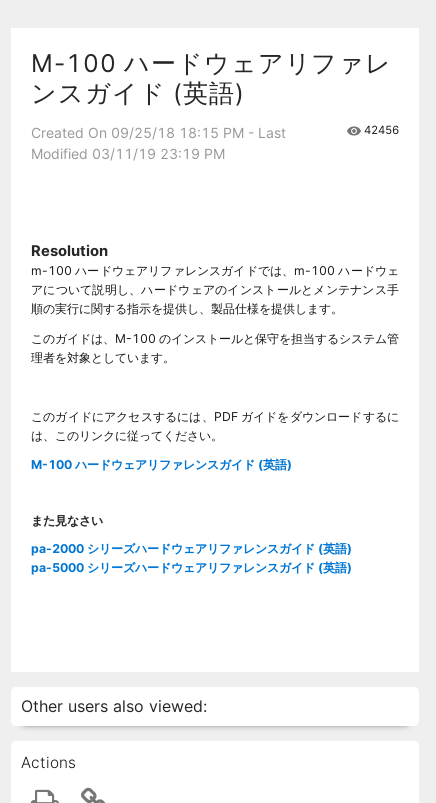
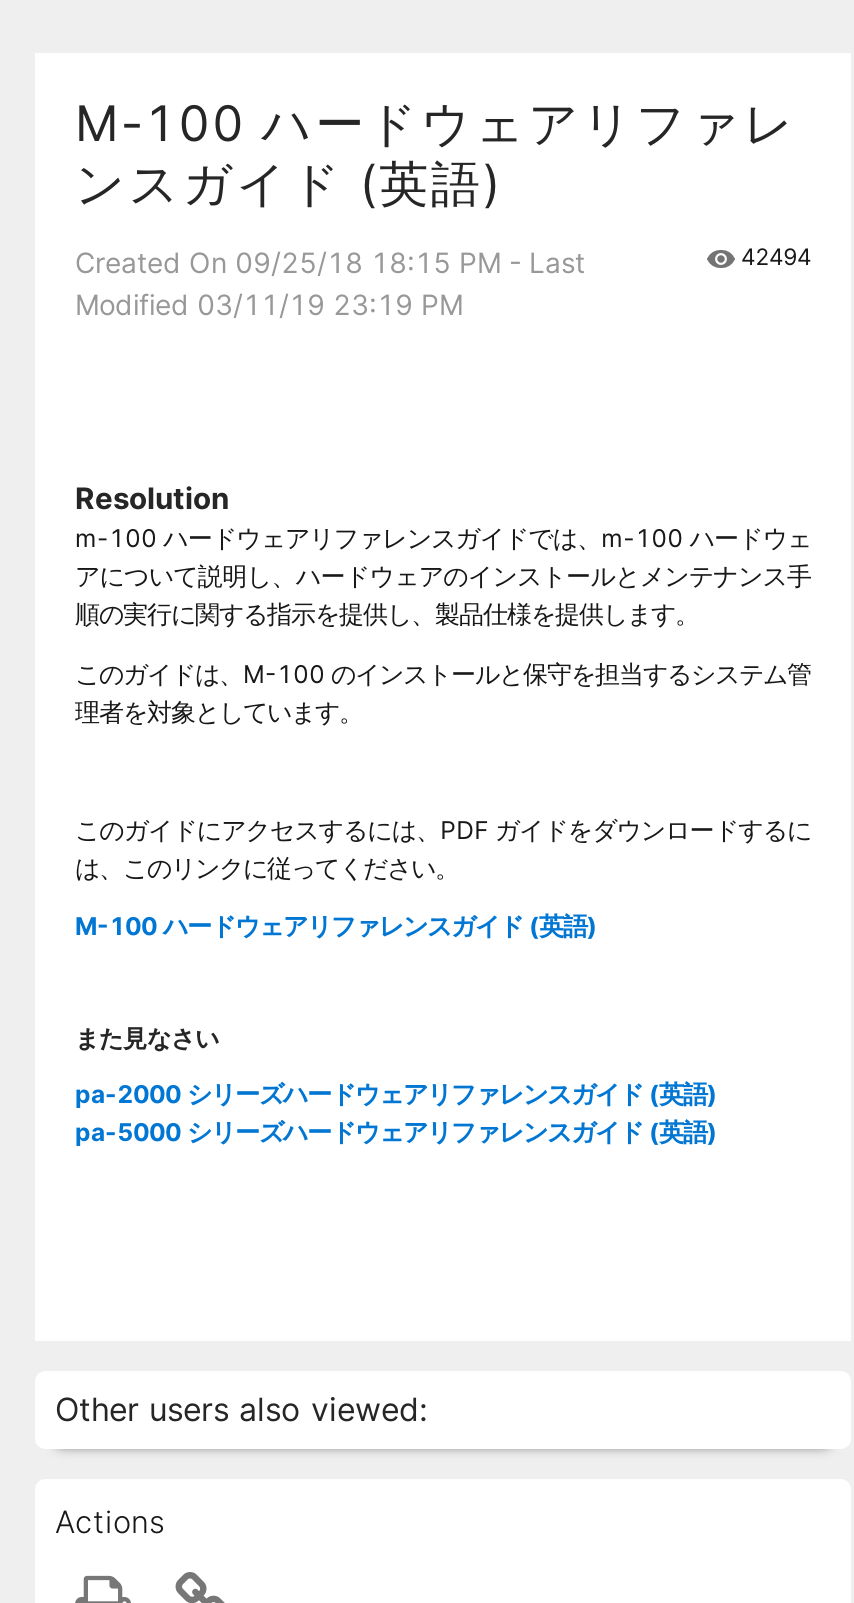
- 42456
+ 42494
